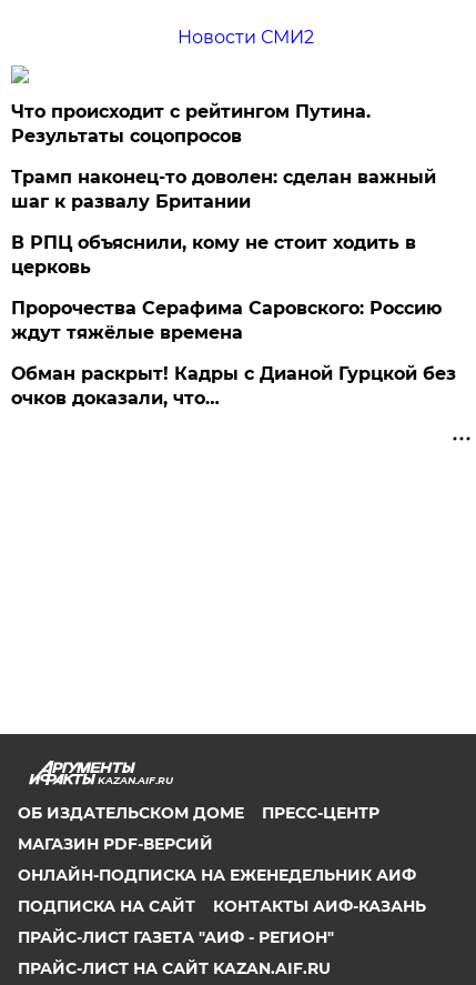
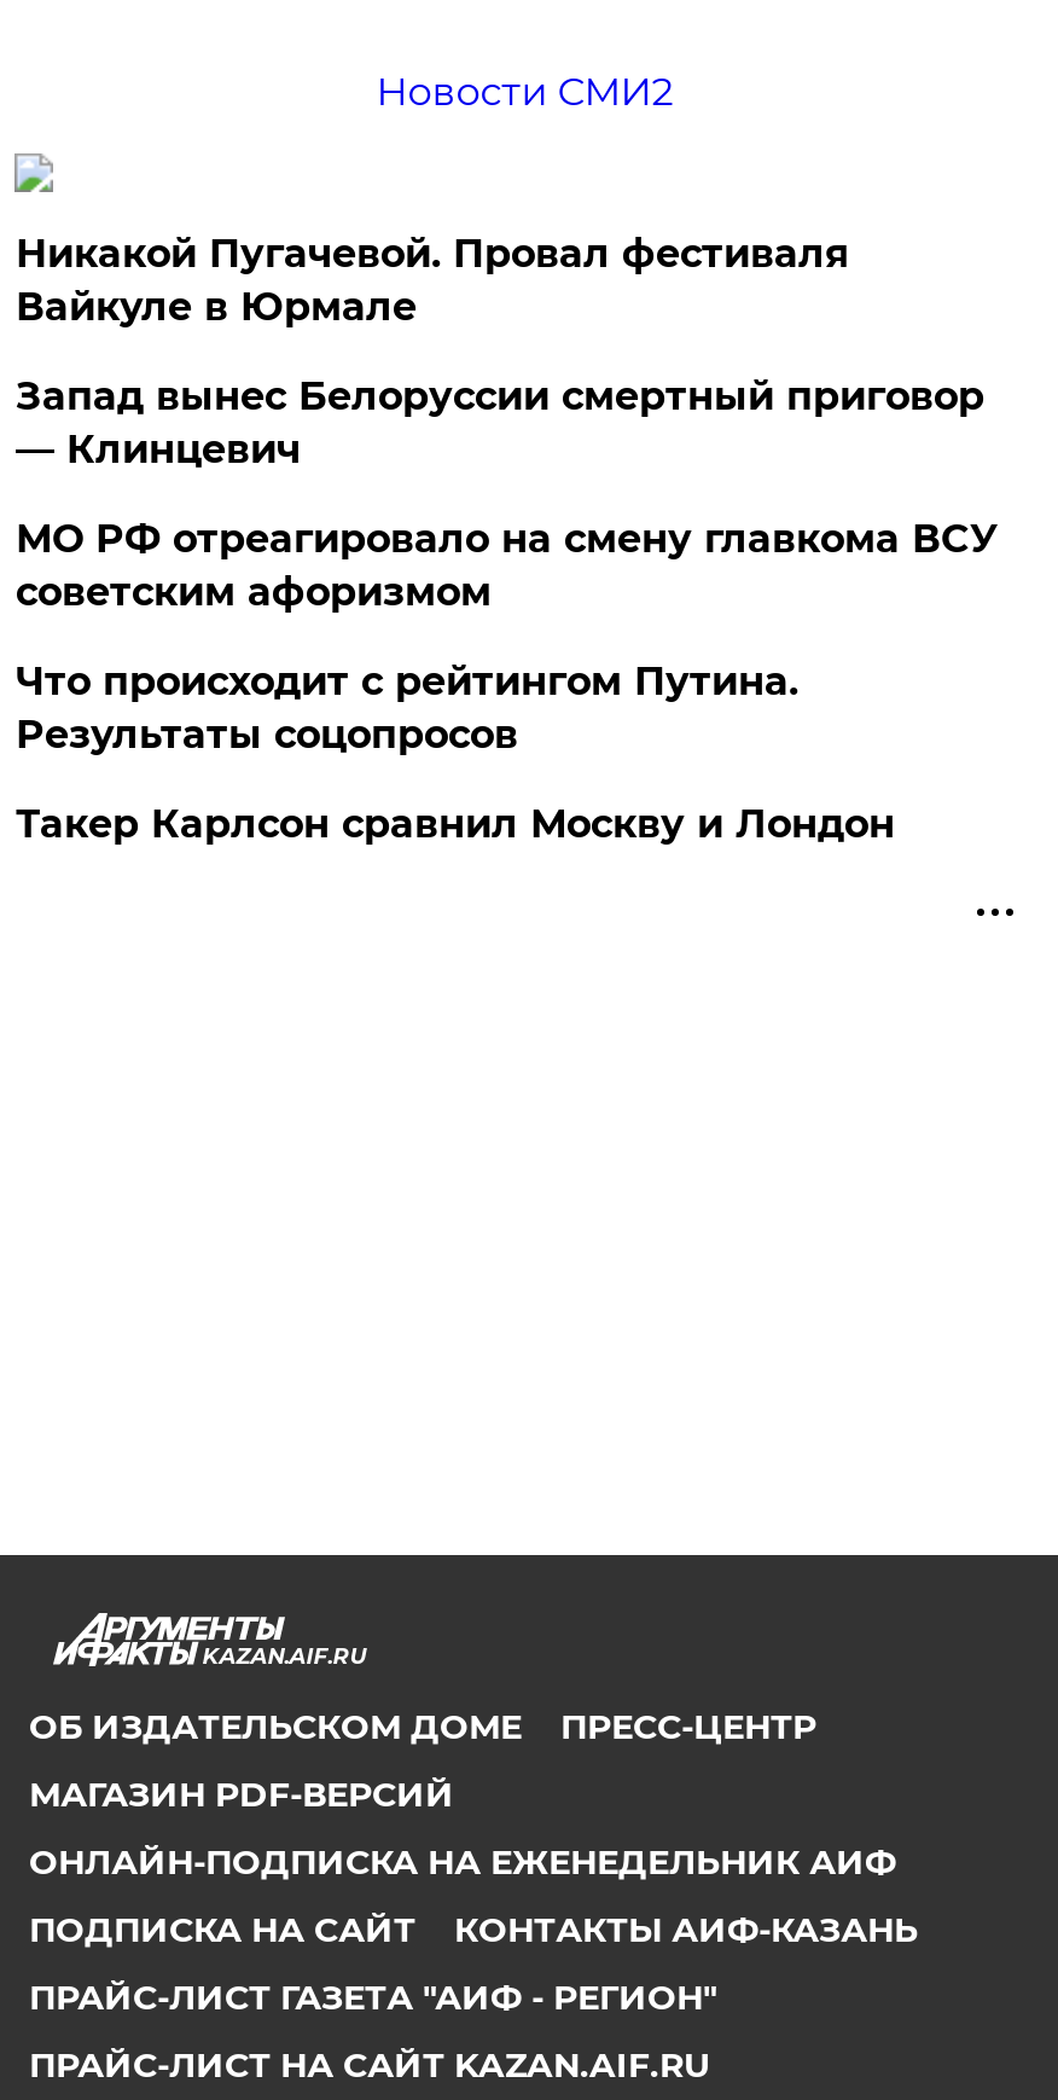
+ Никакой Пугачевой. Провал фестиваля
+ Вайкуле в Юрмале
+ Запад вынес Белоруссии смертный приговор
+ — Клинцевич
+ МО РФ отреагировало на смену главкома ВСУ
+ советским афоризмом

moved down: Что происходит с рейтингом Путина. | Результаты соцопросов

- Трамп наконец-то доволен: сделан важный
- шаг к развалу Британии
- В РПЦ объяснили, кому не стоит ходить в
- церковь
- Пророчества Серафима Саровского: Россию
- ждут тяжёлые времена
- Обман раскрыт! Кадры с Дианой Гурцкой без
- очков доказали, что…
+ Такер Карлсон сравнил Москву и Лондон
